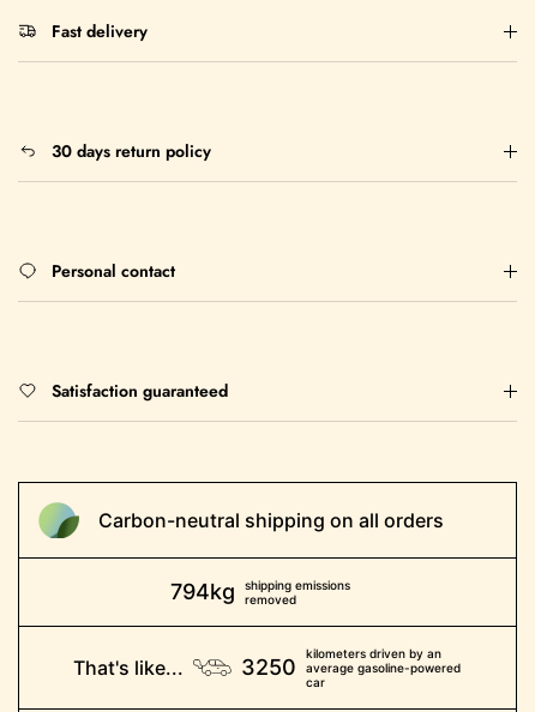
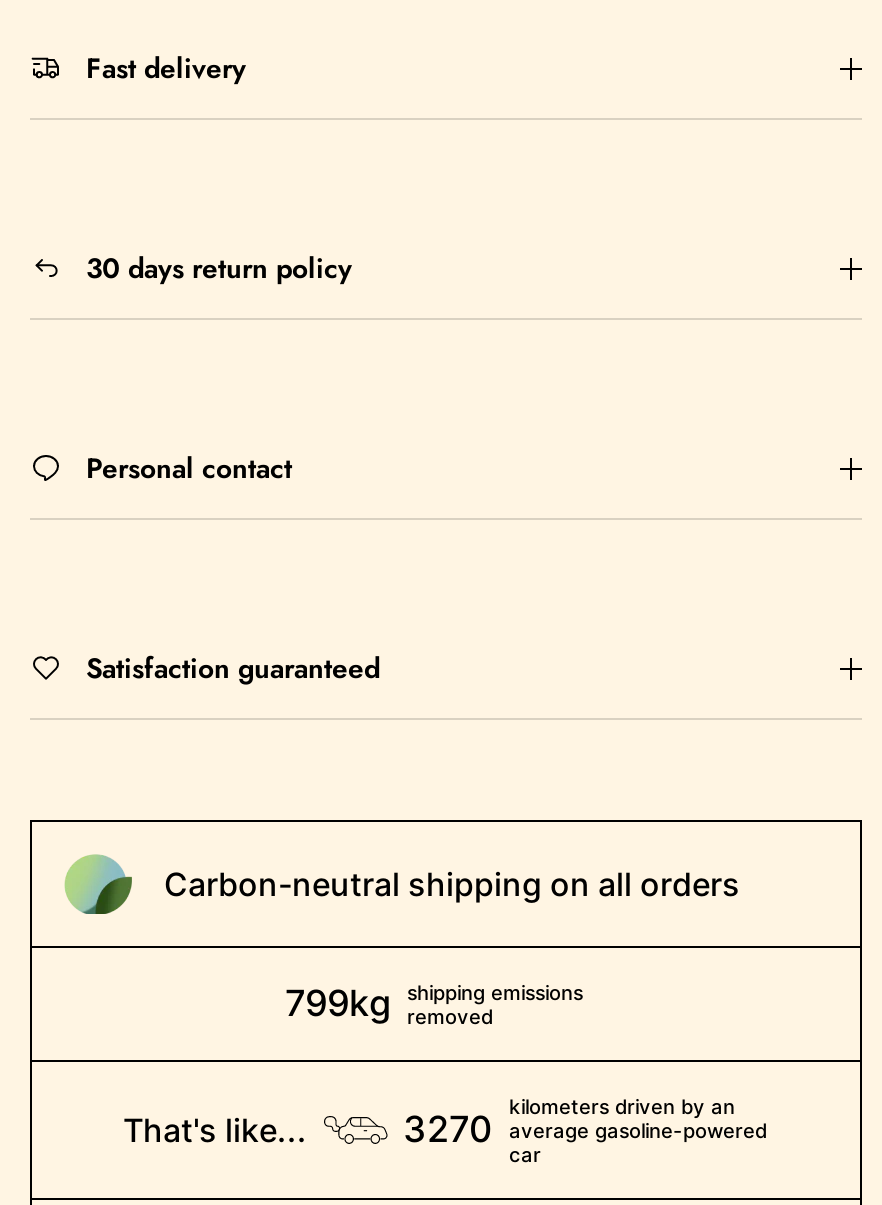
- 794kg shipping emissions removed
+ 799kg shipping emissions removed

- 3250 average gasoline-powered
+ 3270 average gasoline-powered
